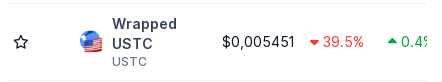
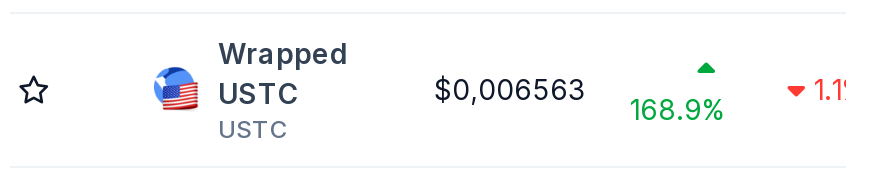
- $0,005451
+ $0,006563

- 39.5%
+ 168.9%

- 0.4%
+ 1.1%
